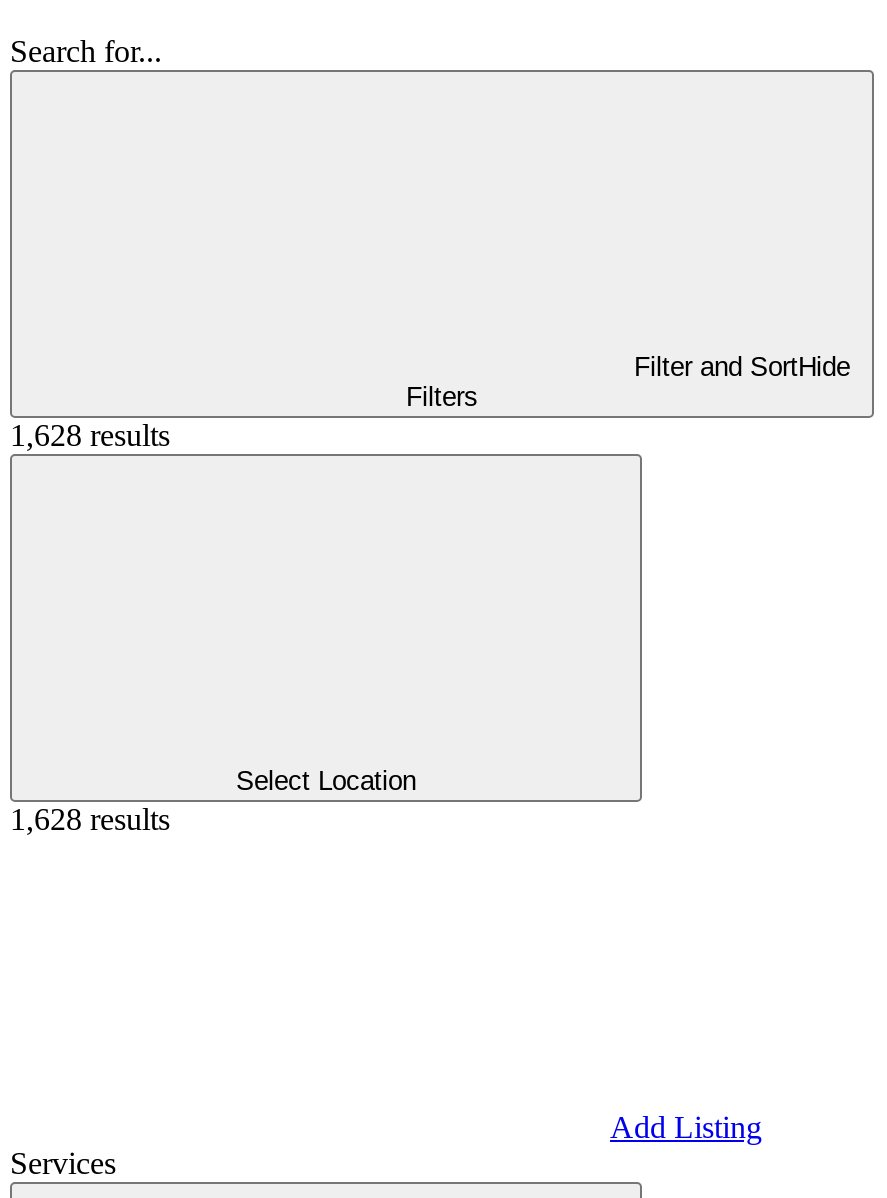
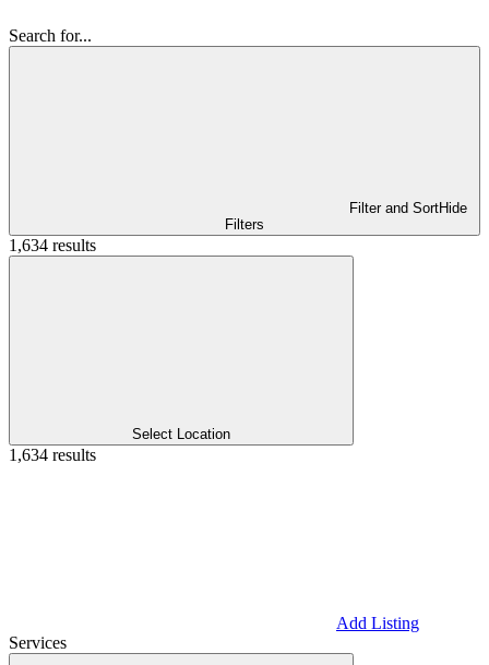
- 1,628 results
+ 1,634 results

- 1,628 results
+ 1,634 results
